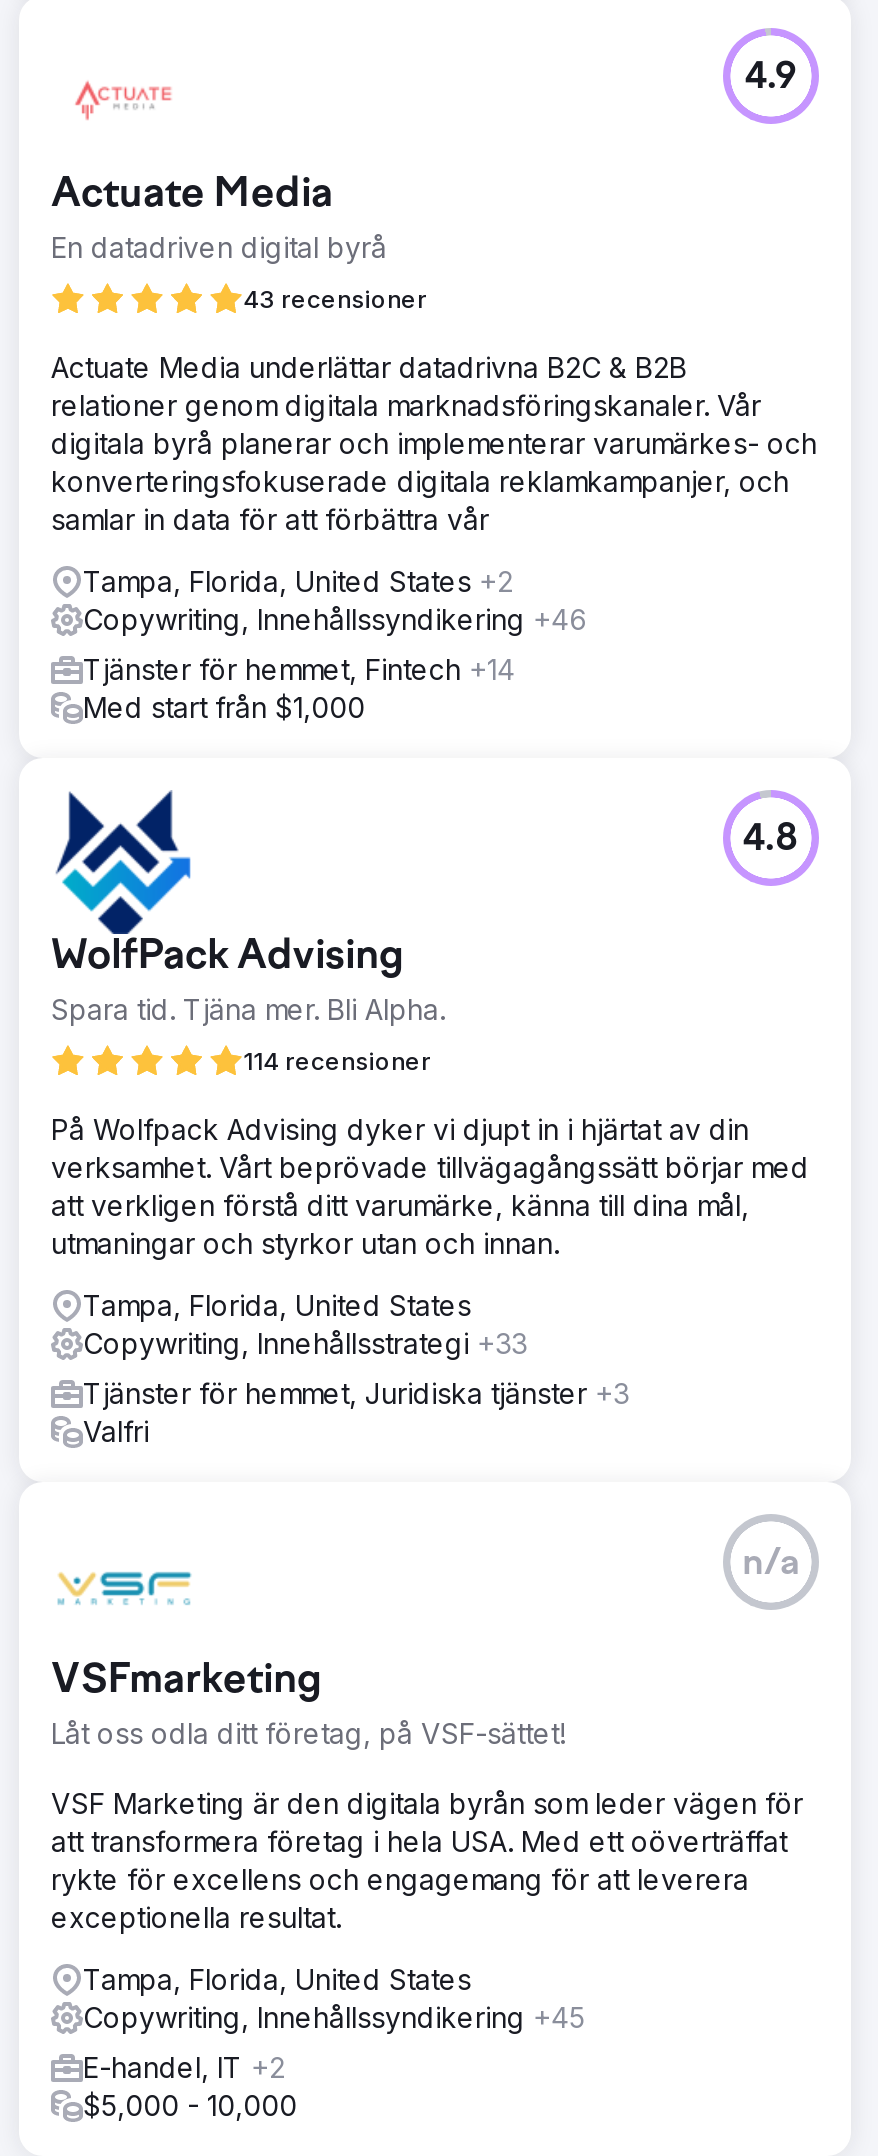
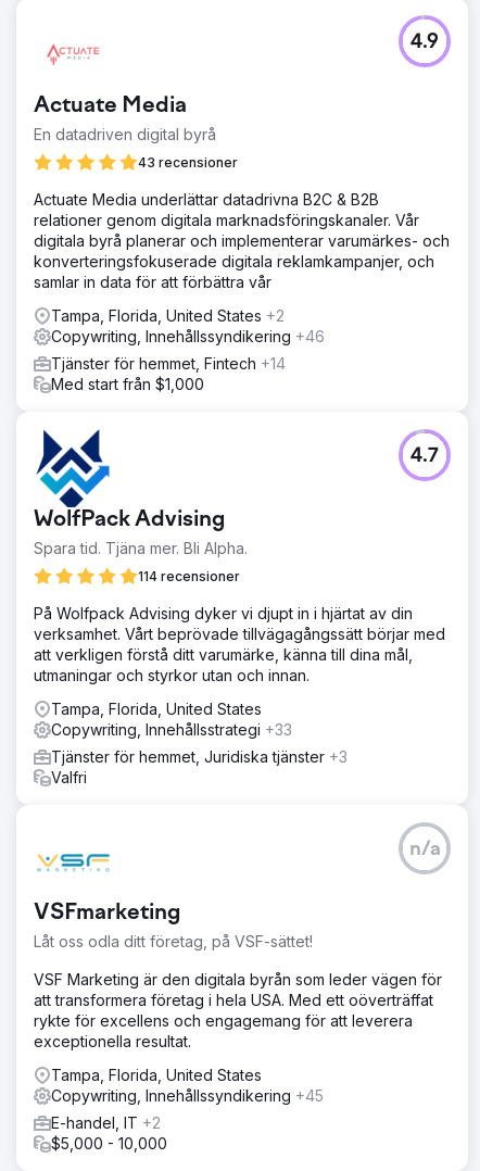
- 4.8
+ 4.7
